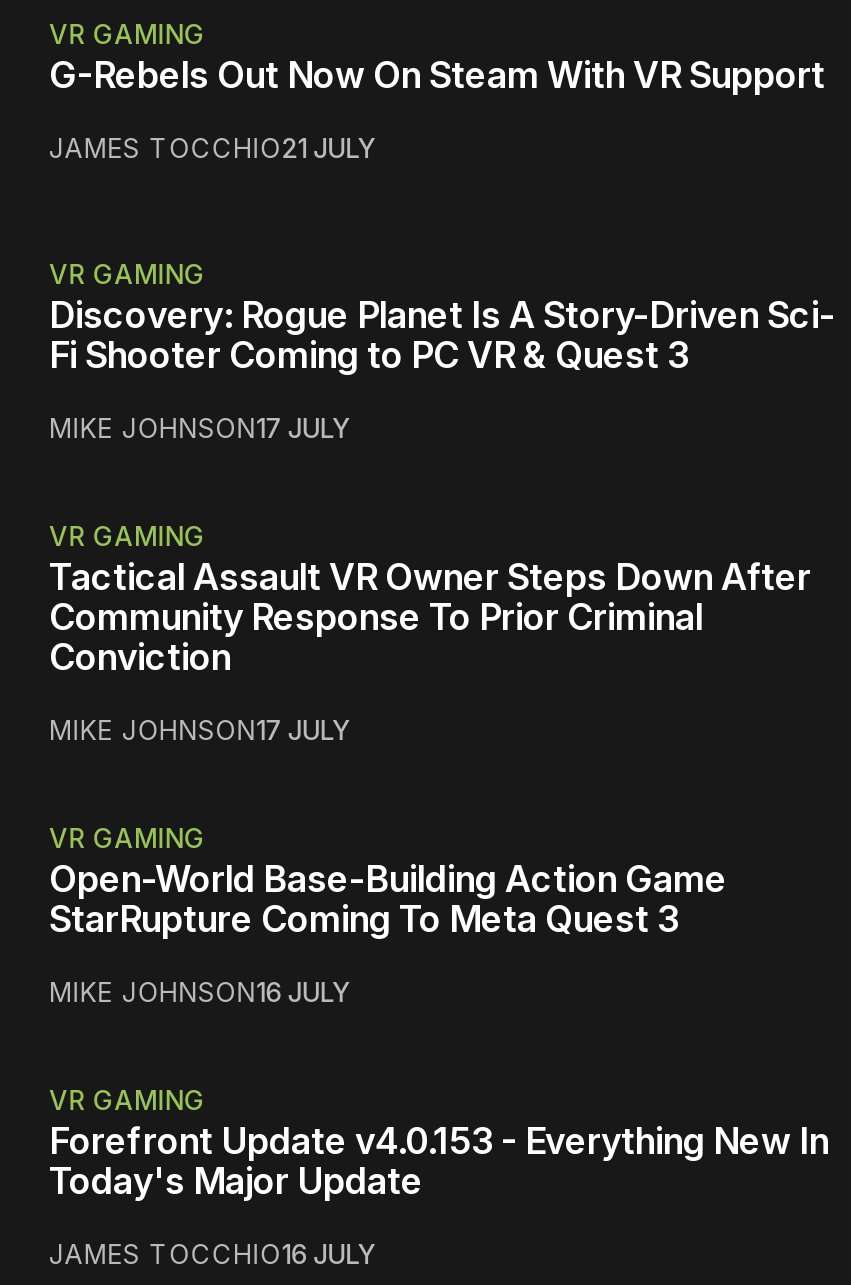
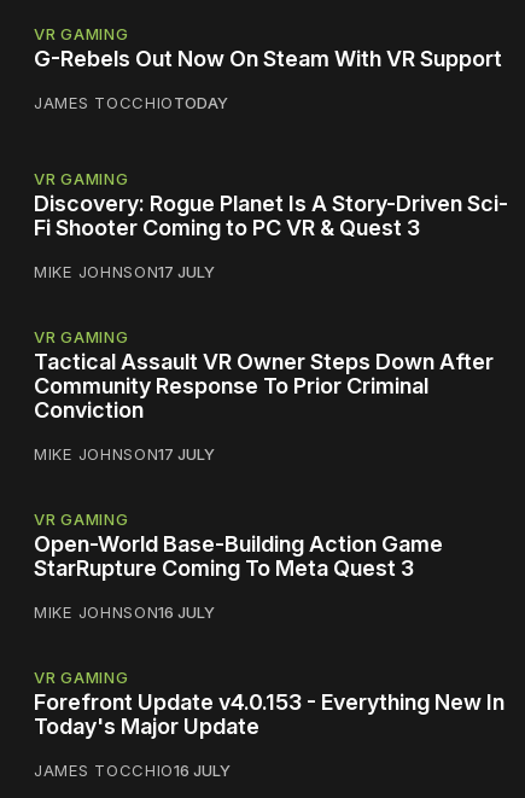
- JAMES TOCCHIO21 JULY
+ JAMES TOCCHIOTODAY
